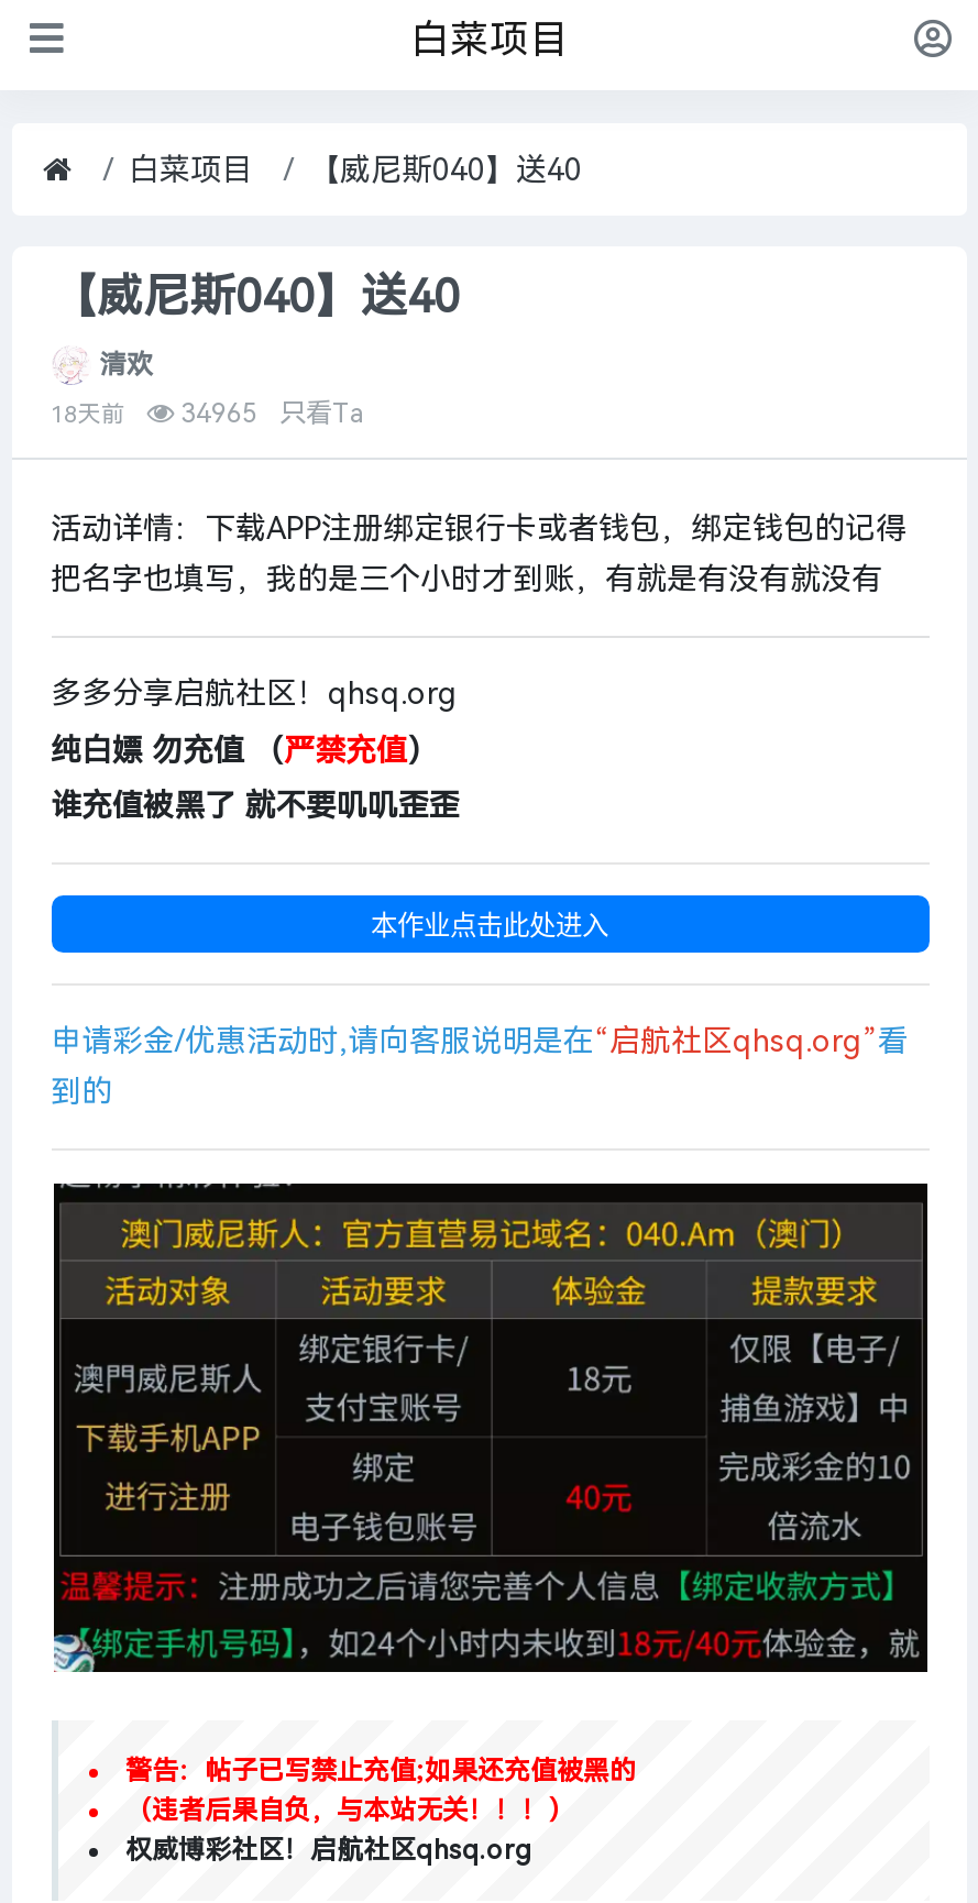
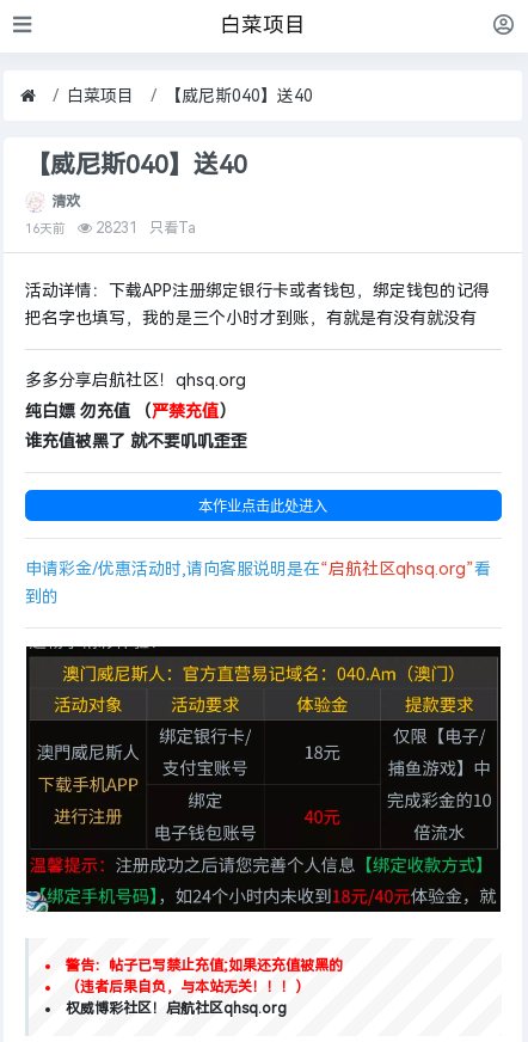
- 18天前
+ 16天前

- 34965
+ 28231
